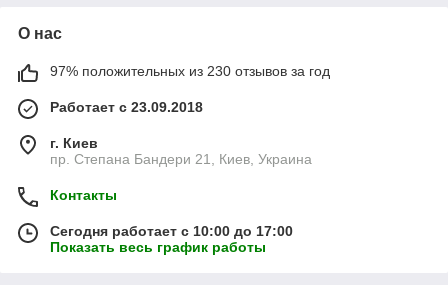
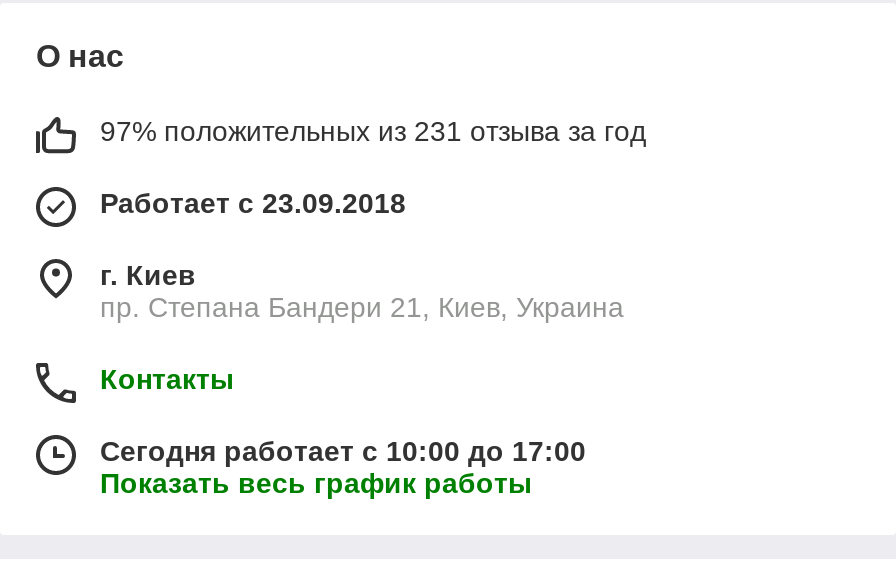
- 97% положительных из 230 отзывов за год
+ 97% положительных из 231 отзыва за год
